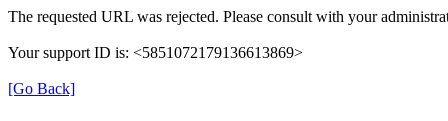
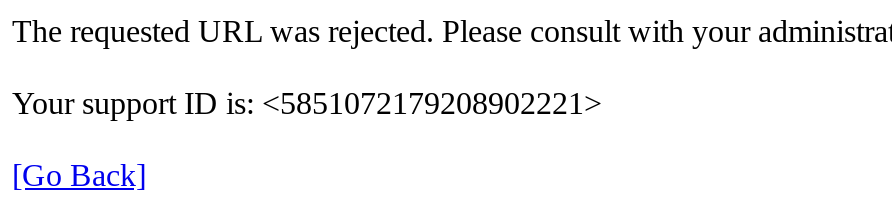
- Your support ID is: <5851072179136613869>
+ Your support ID is: <5851072179208902221>
